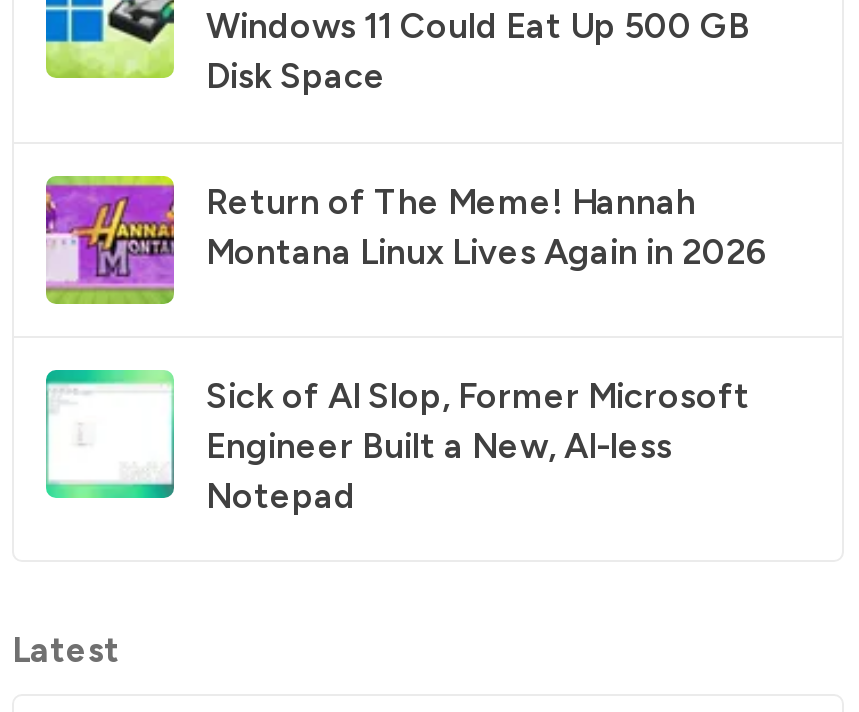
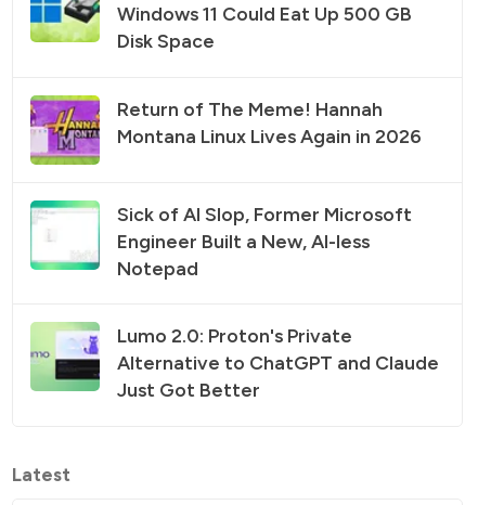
+ [image]
+ Lumo 2.0: Proton's Private
+ Alternative to ChatGPT and Claude
+ Just Got Better
